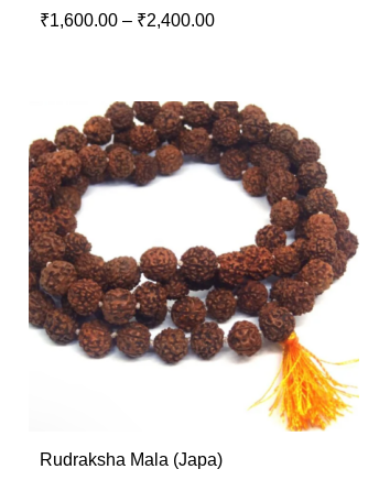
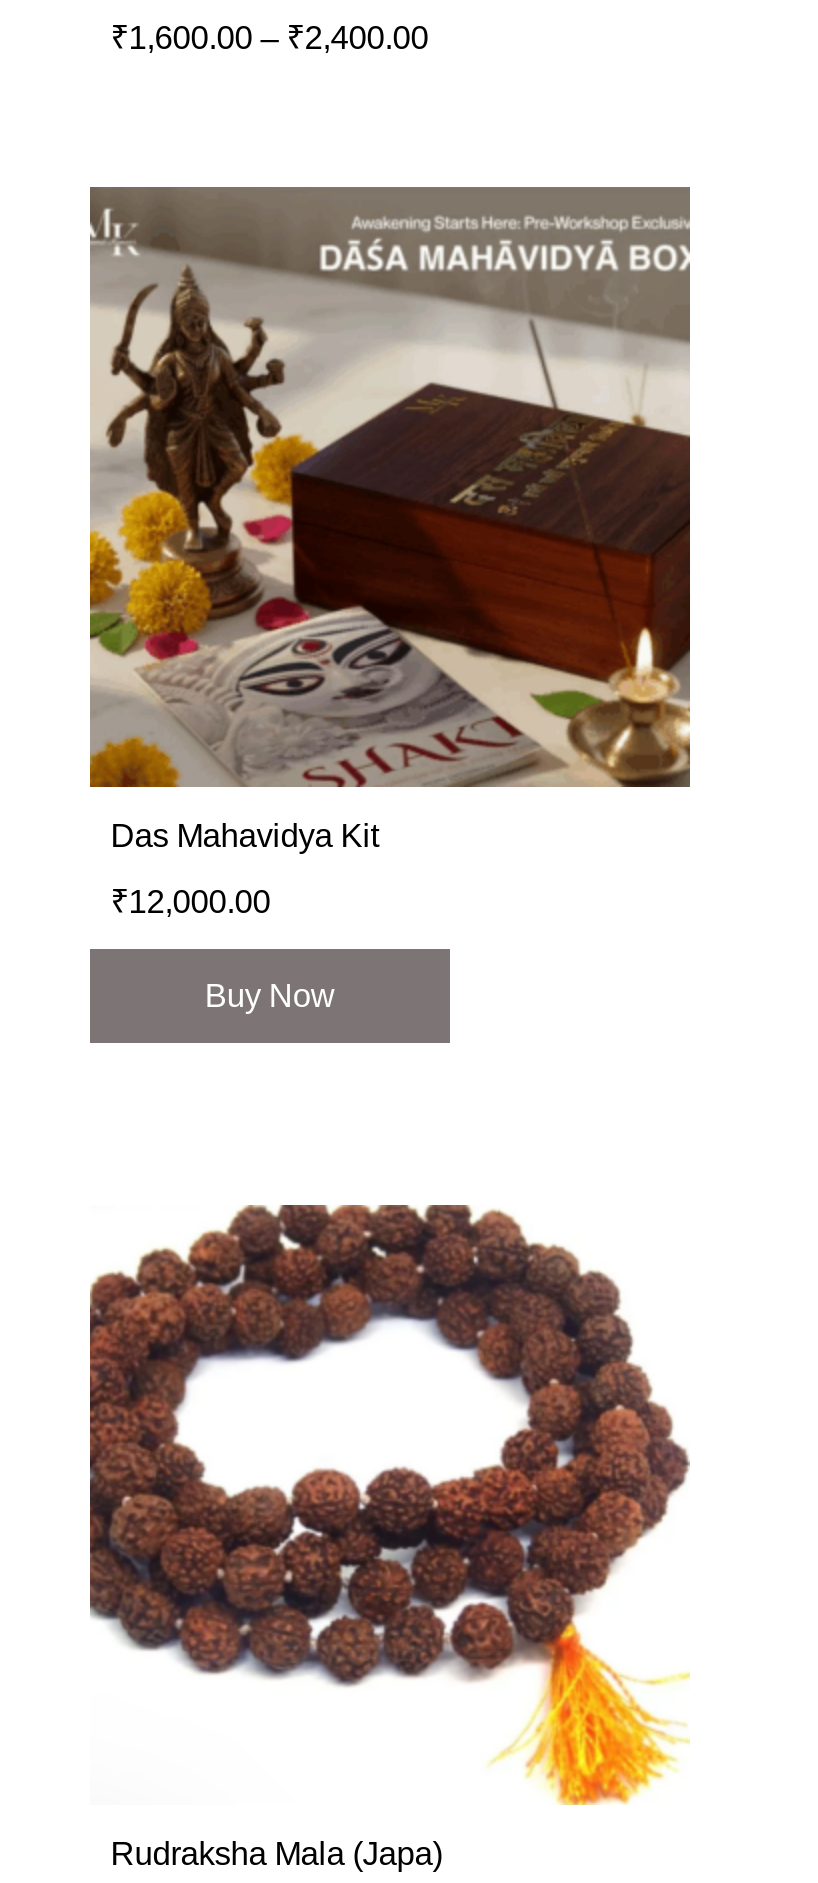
+ [image]
+ Das Mahavidya Kit
+ ₹12,000.00
+ Buy Now
